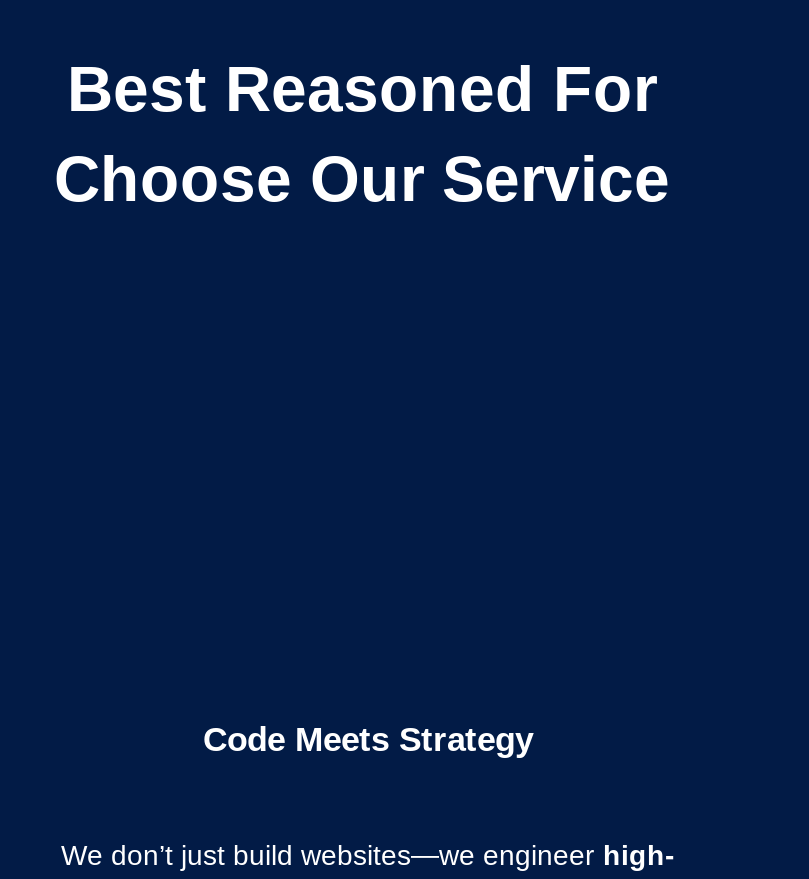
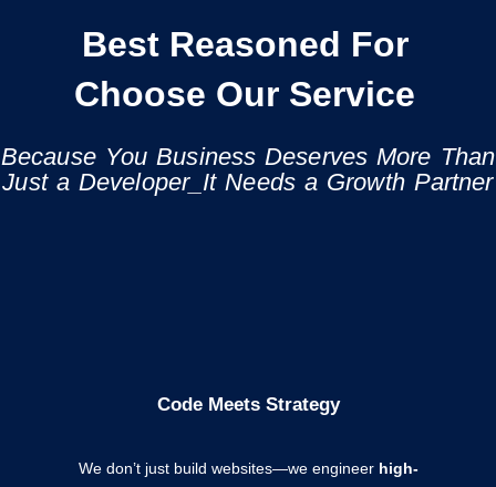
+ Because You Business Deserves More Than
+ Just a Developer_It Needs a Growth Partner
